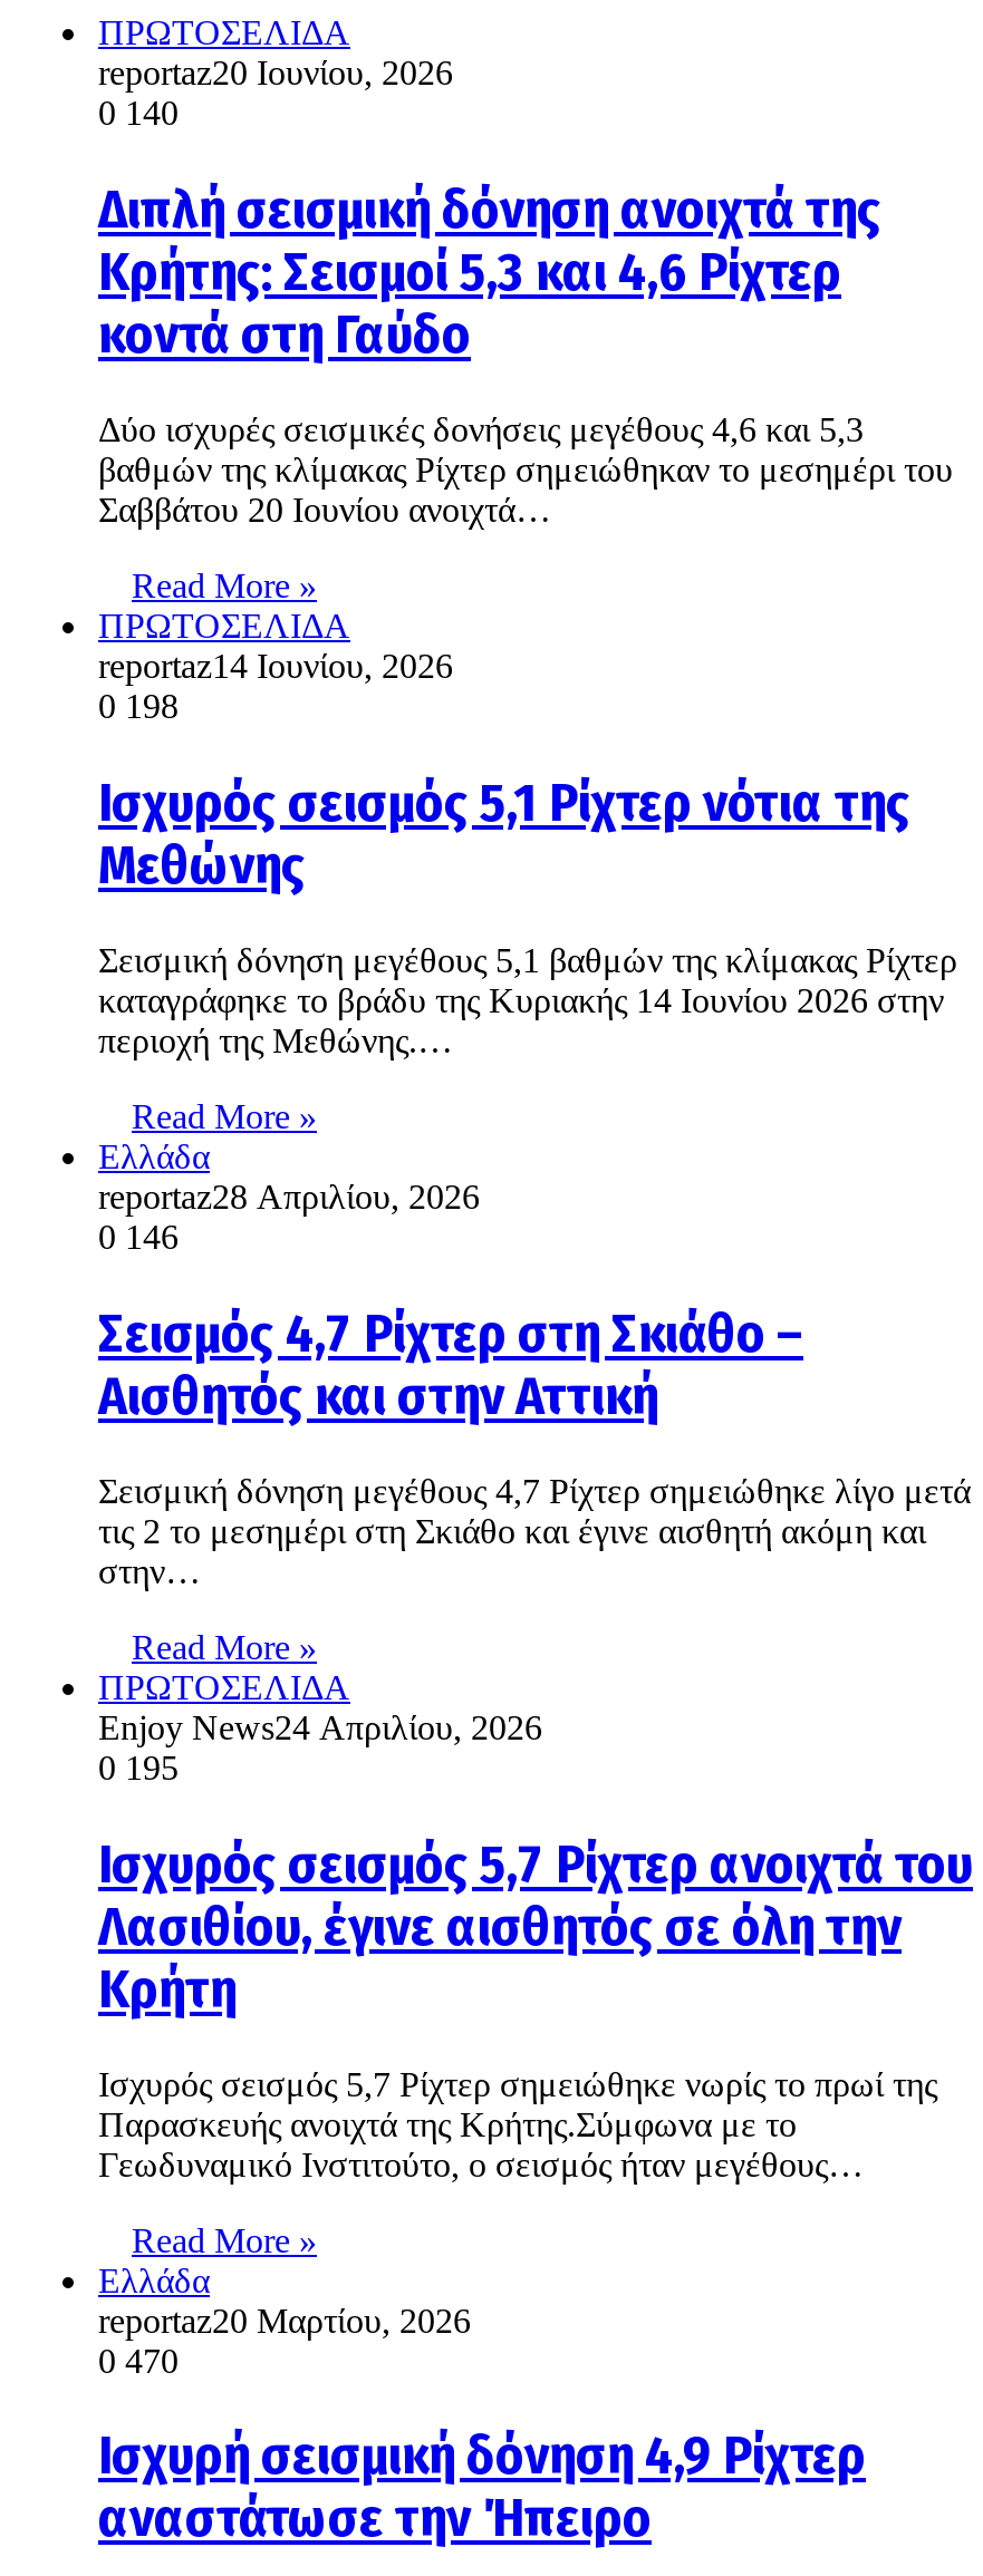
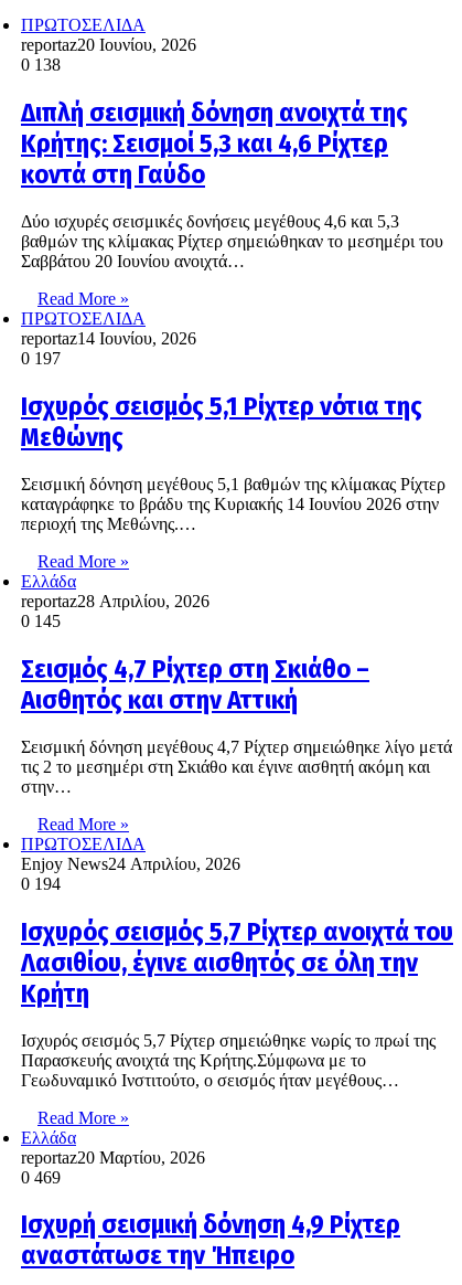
- 0 140
+ 0 138

- 0 198
+ 0 197

- 0 146
+ 0 145

- 0 195
+ 0 194

- 0 470
+ 0 469
